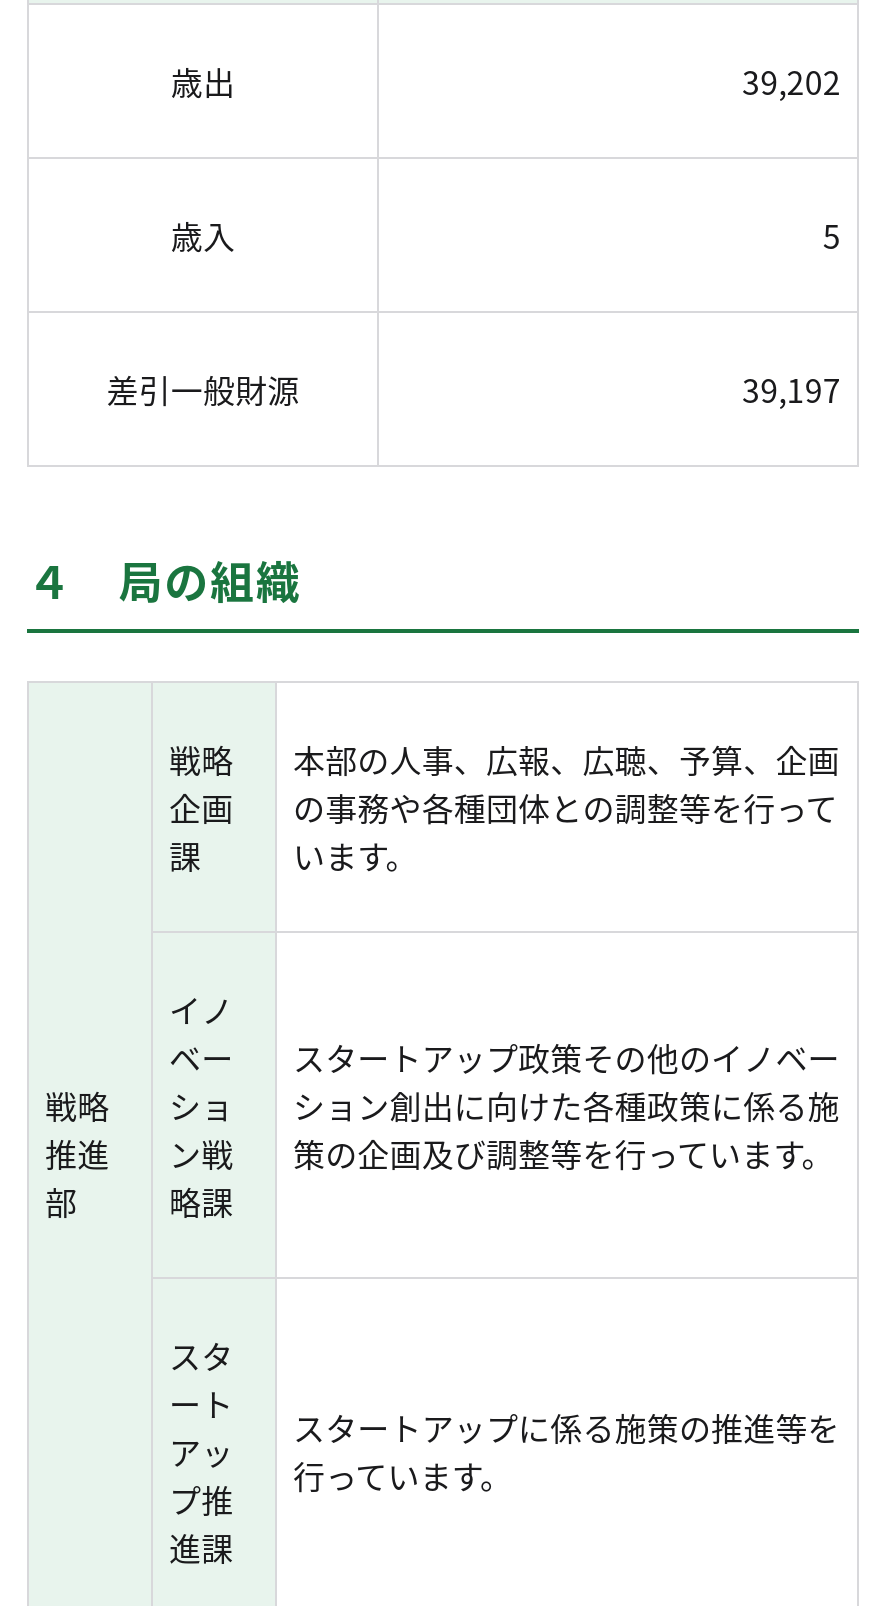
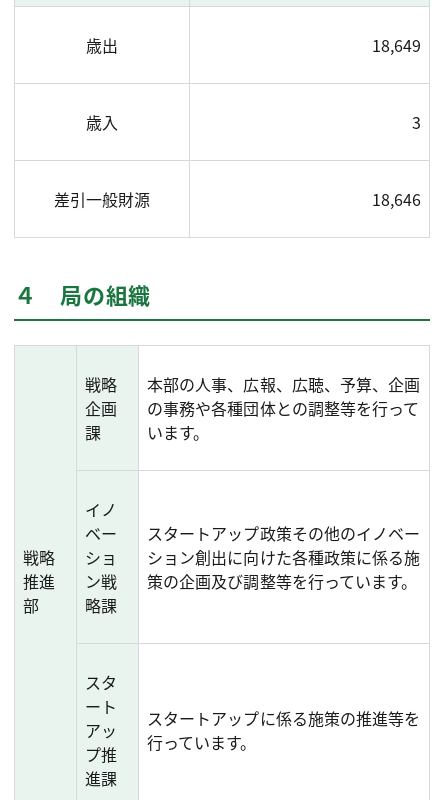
- 39,202
+ 18,649

- 5
+ 3

- 39,197
+ 18,646
